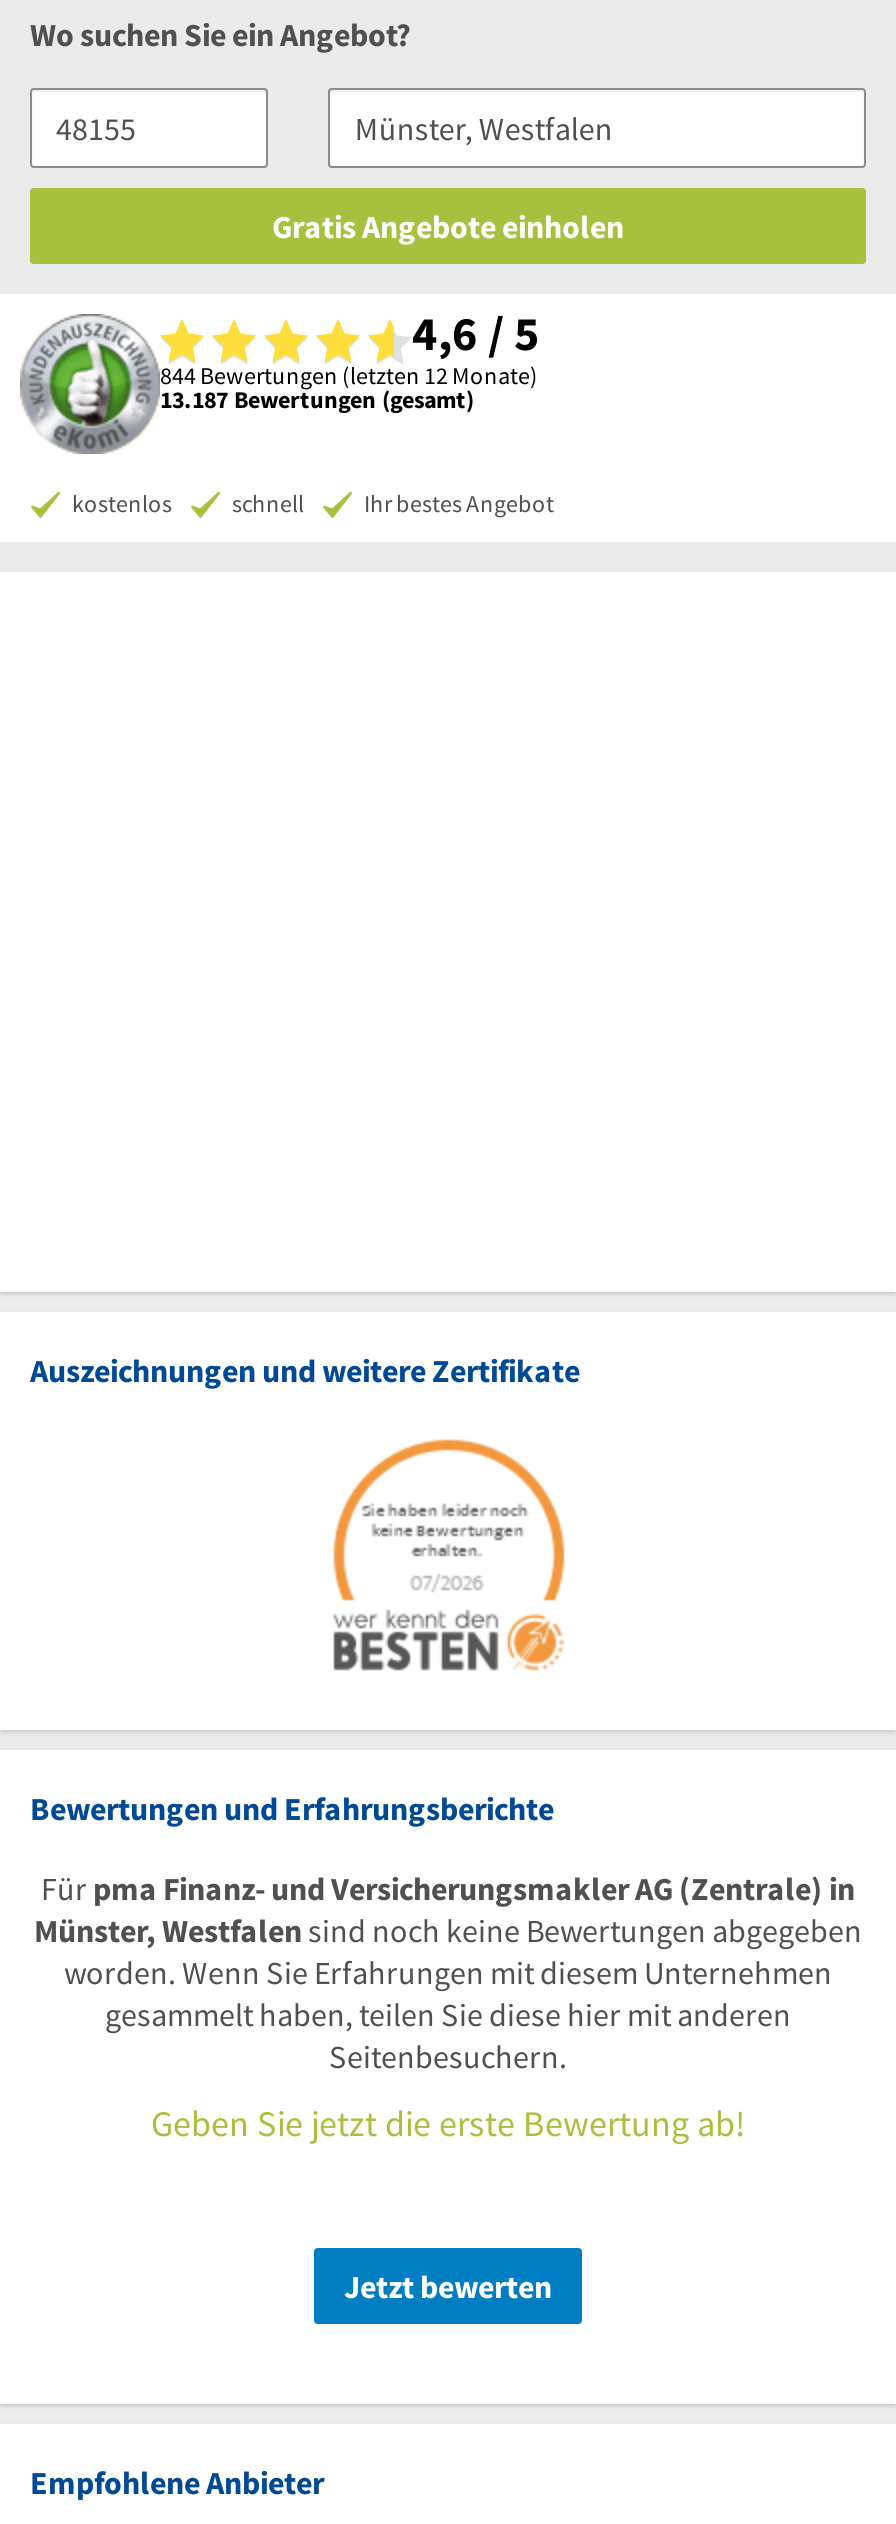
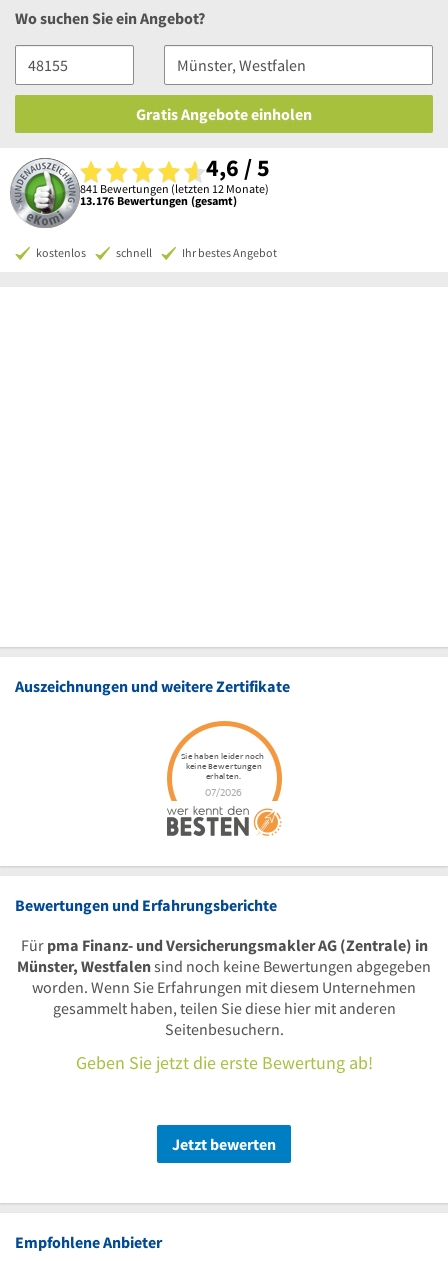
- 844 Bewertungen (letzten 12 Monate)
+ 841 Bewertungen (letzten 12 Monate)

- 13.187 Bewertungen (gesamt)
+ 13.176 Bewertungen (gesamt)
